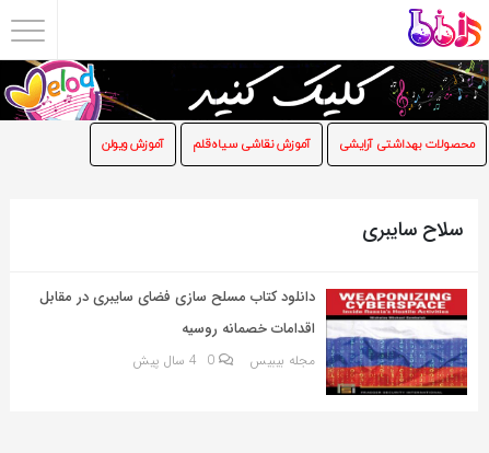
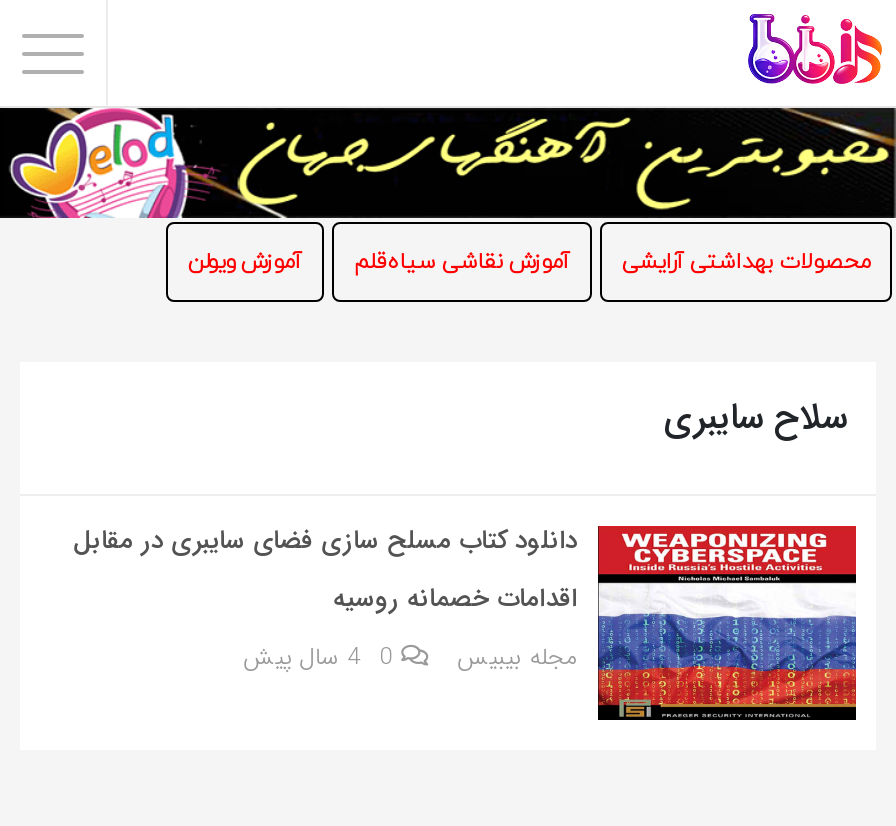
- [image]
+ [image]
